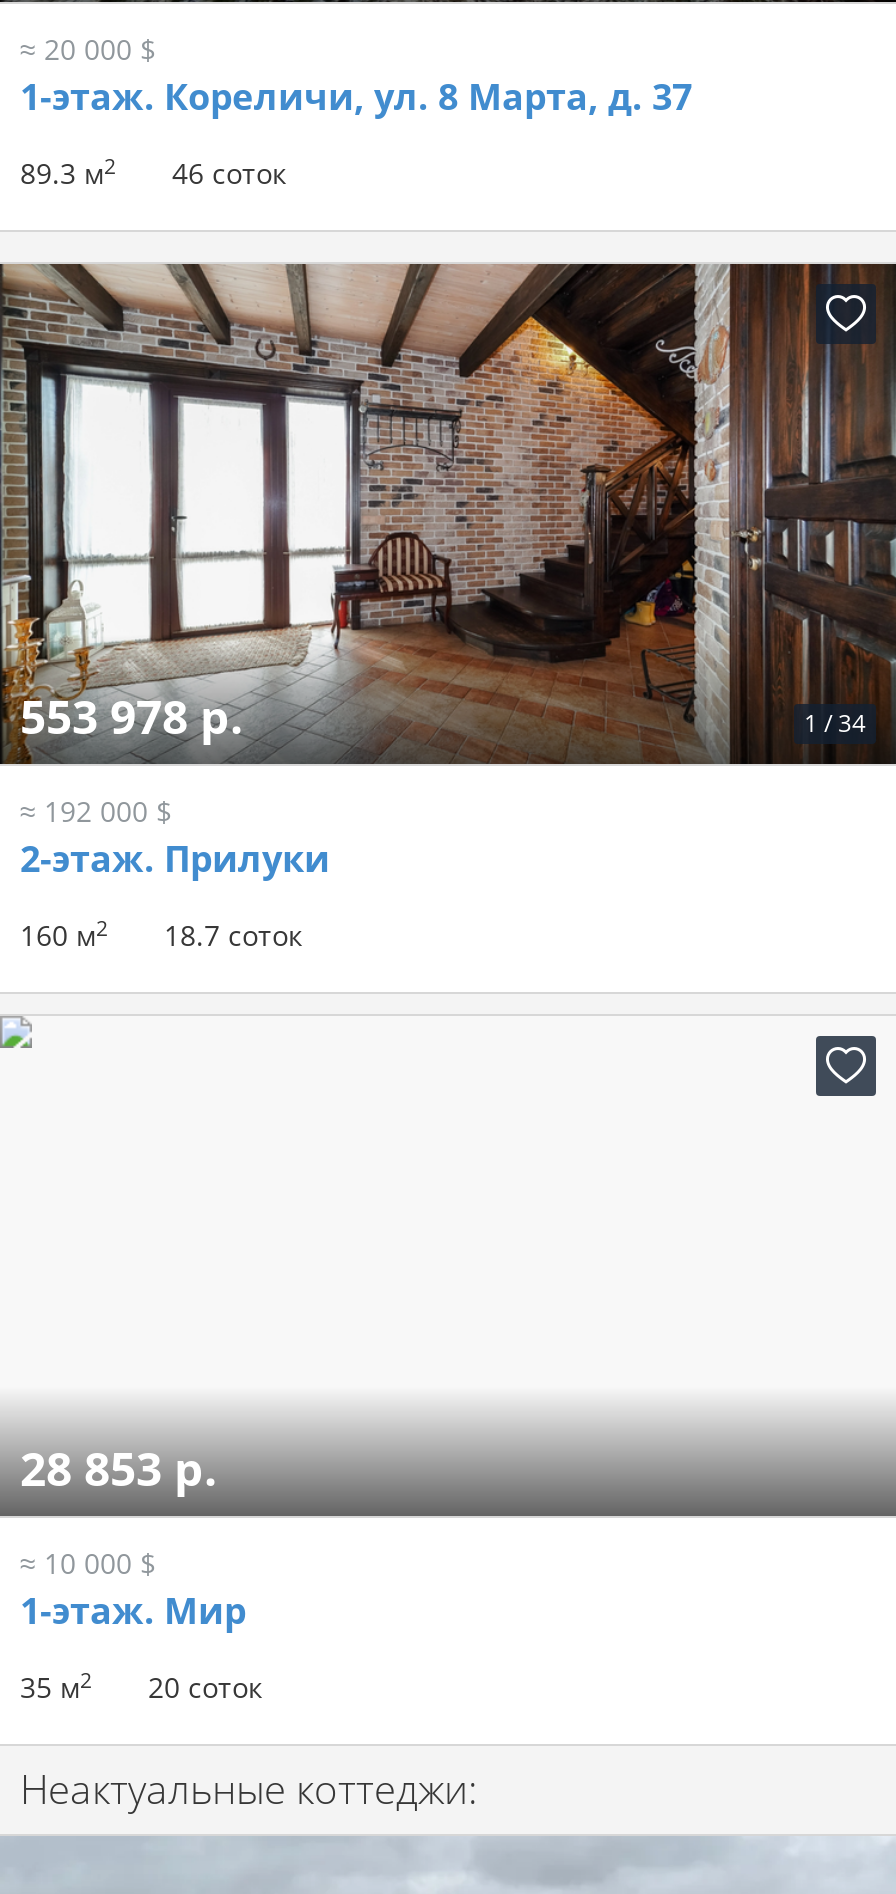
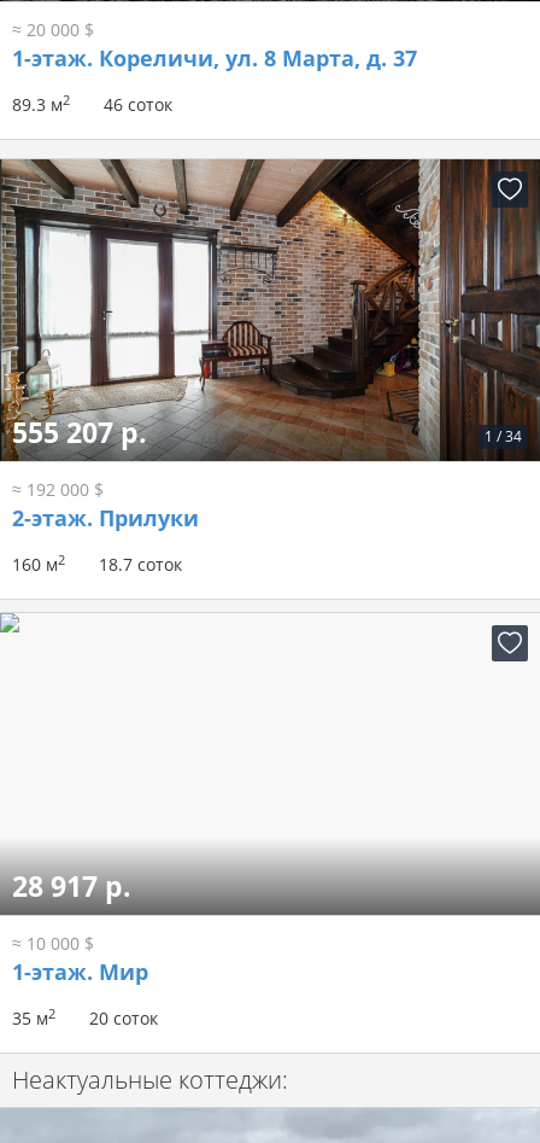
- 553 978 р.
+ 555 207 р.

- 28 853 р.
+ 28 917 р.
